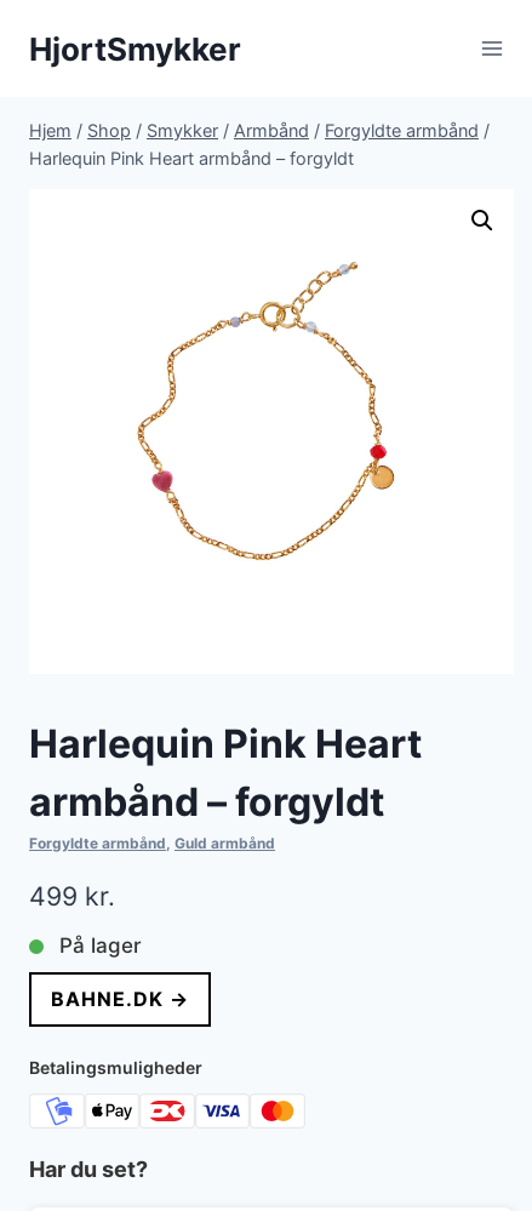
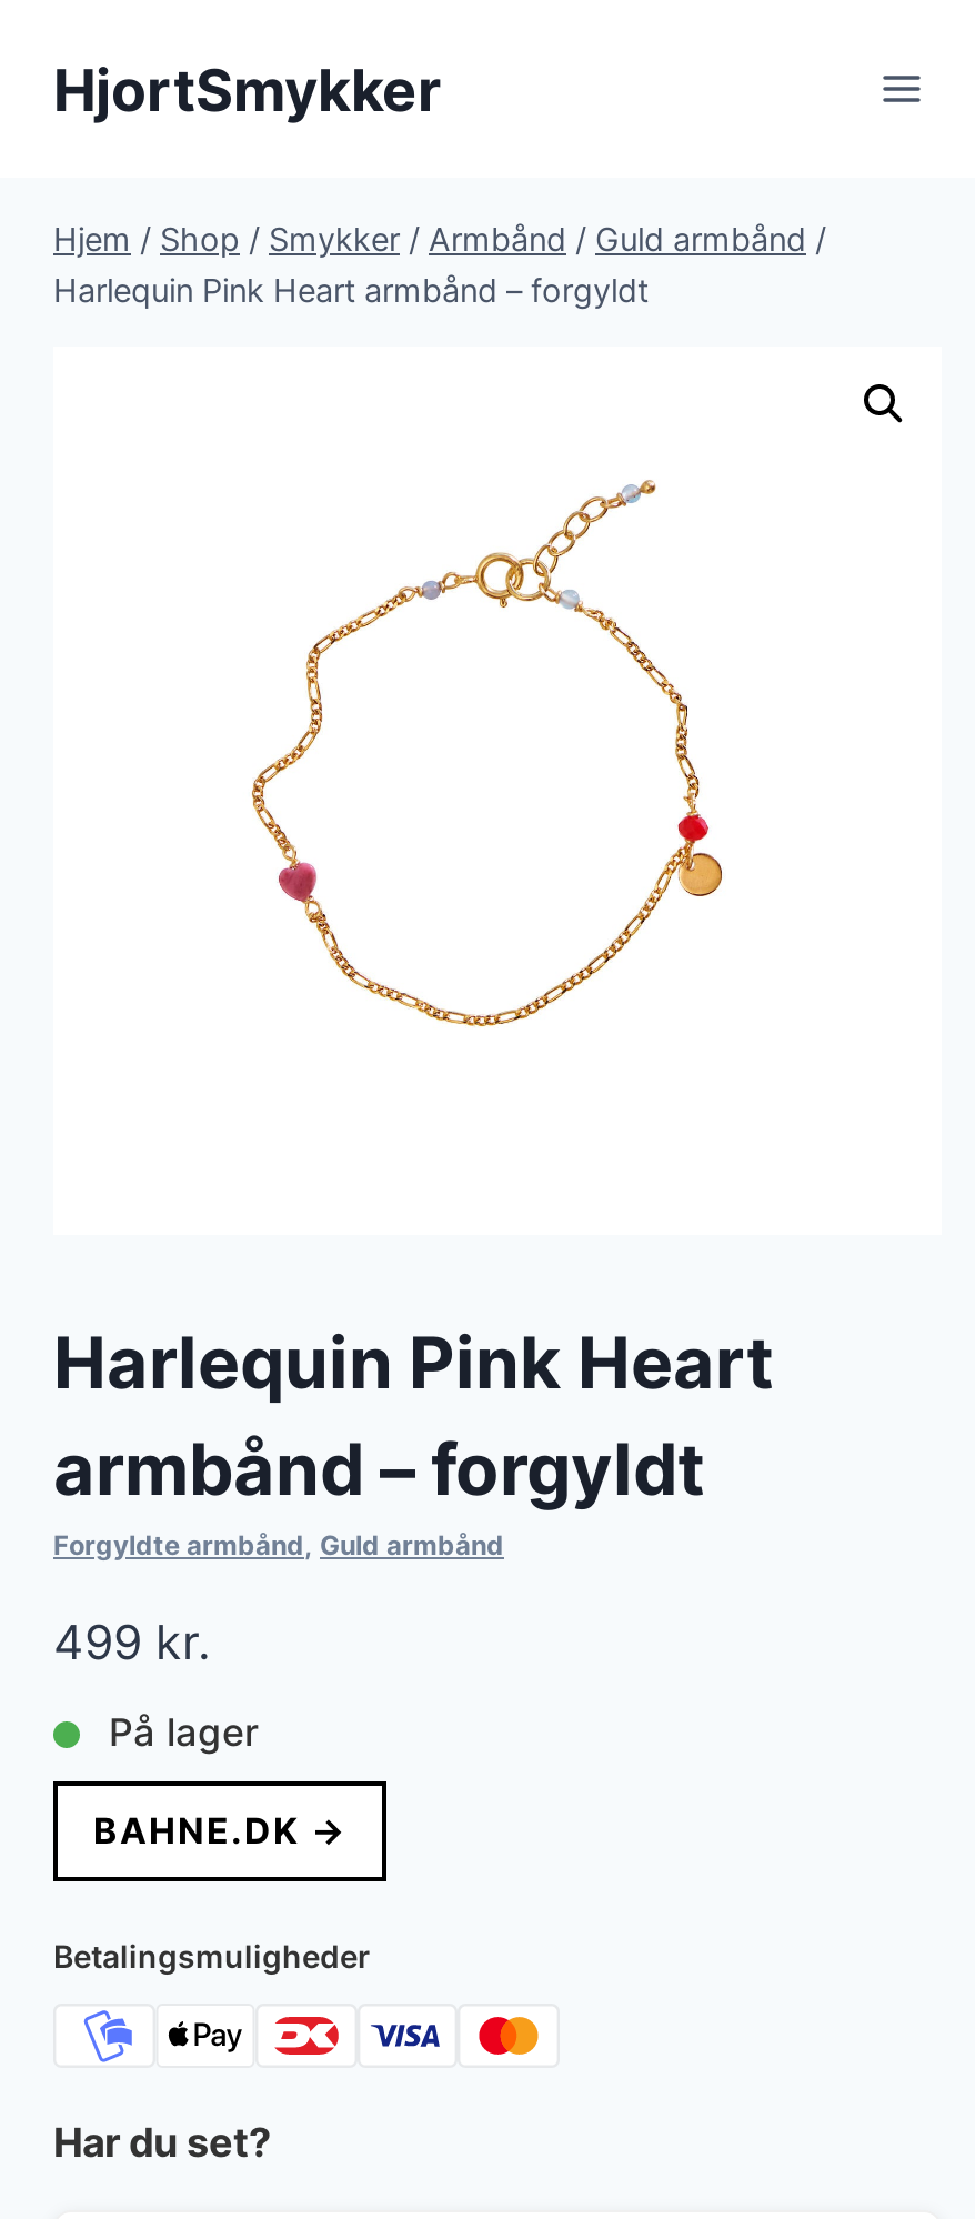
- Hjem / Shop / Smykker / Armbånd / Forgyldte armbånd /
+ Hjem / Shop / Smykker / Armbånd / Guld armbånd /
